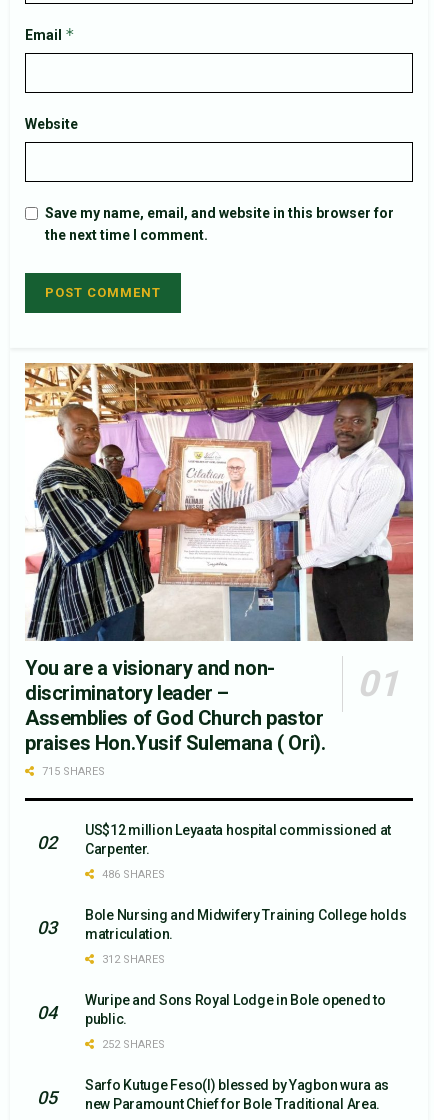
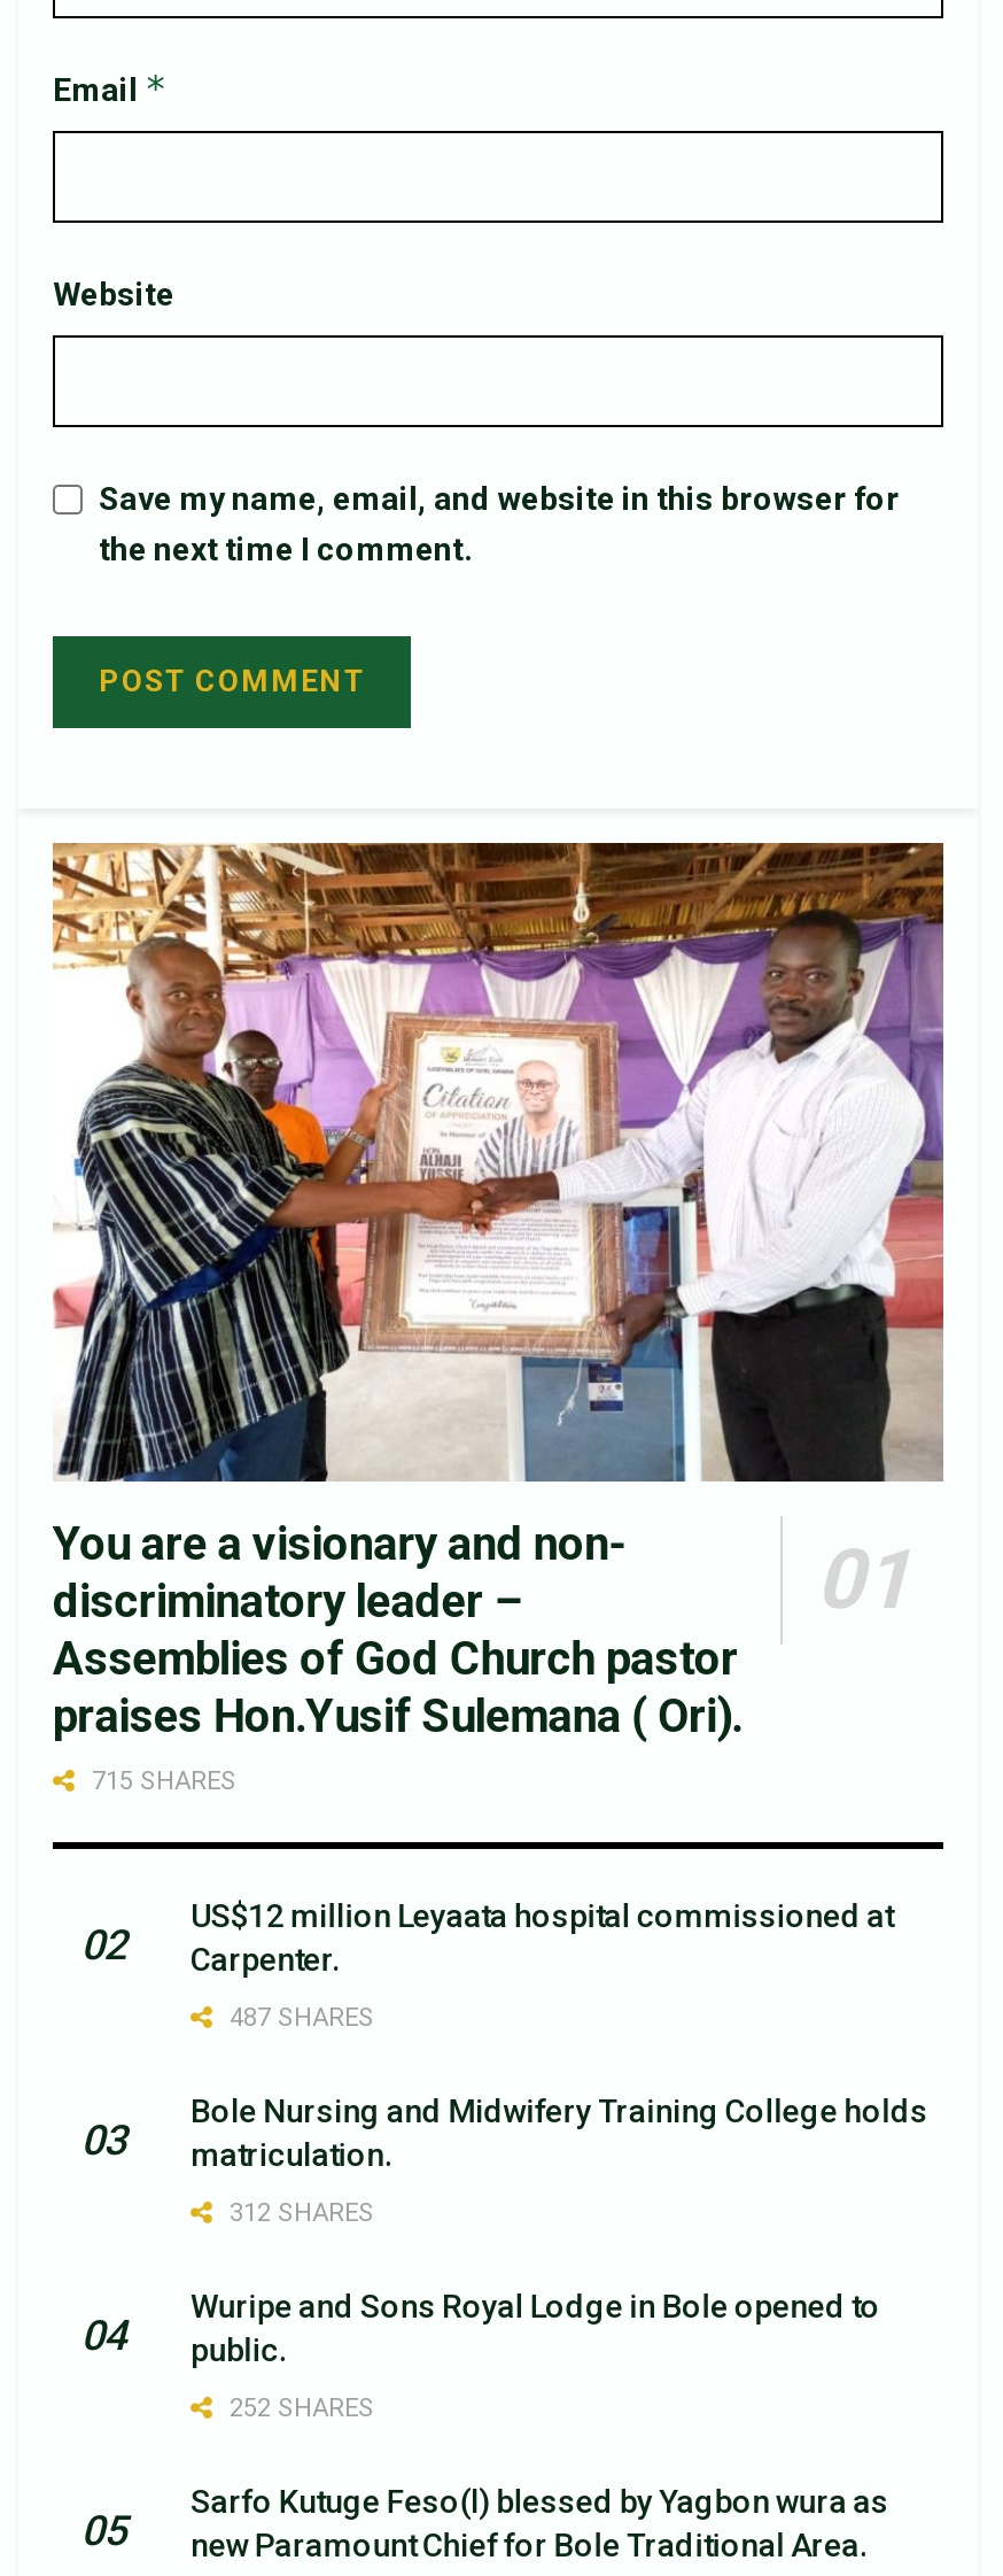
- 486 SHARES
+ 487 SHARES
